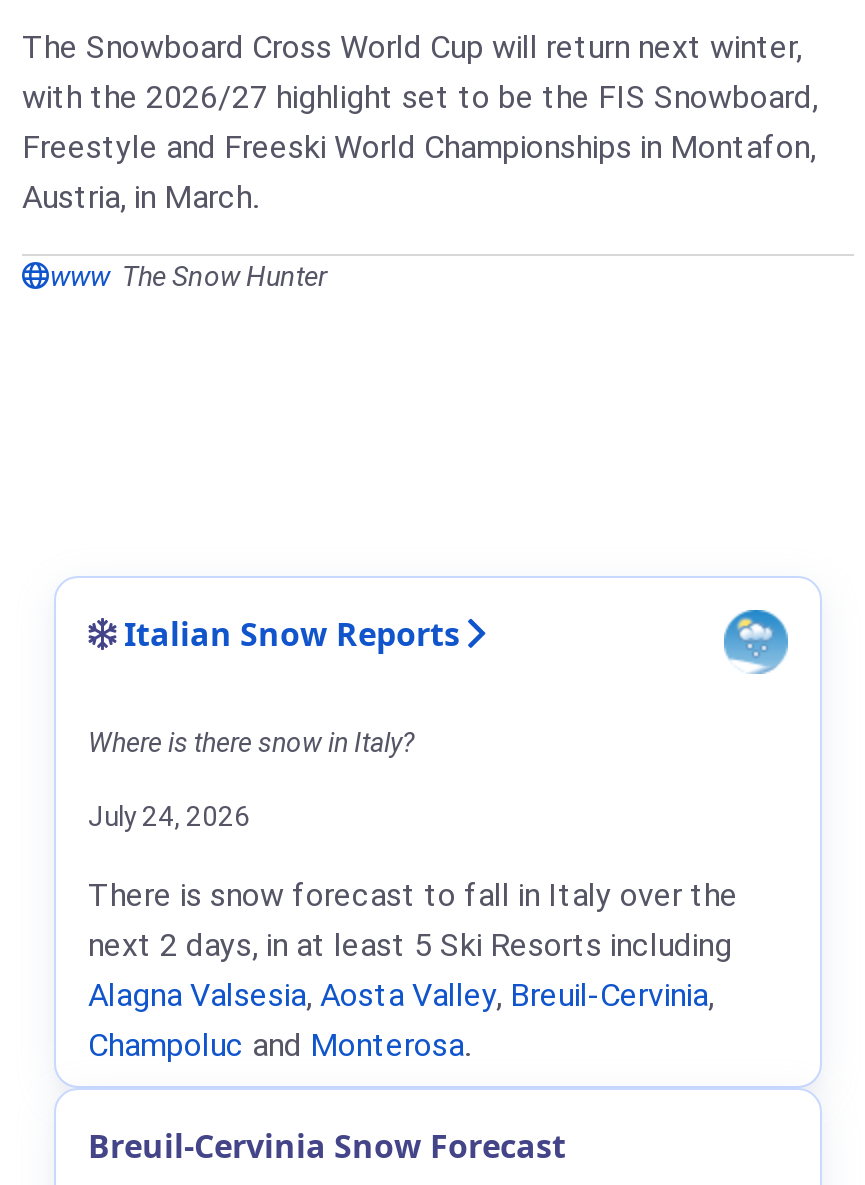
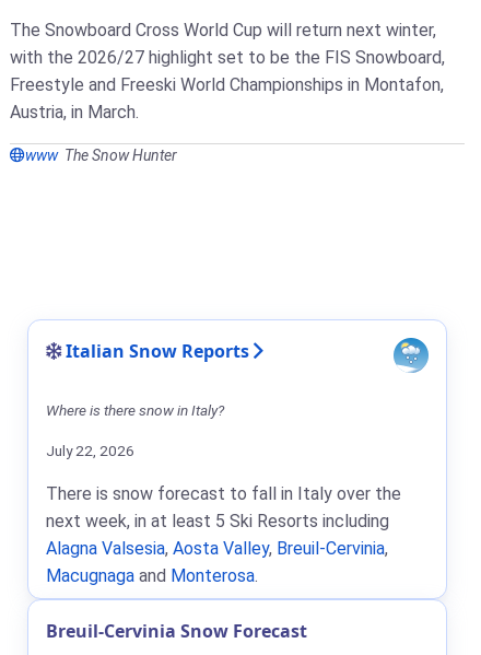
- July 24, 2026
+ July 22, 2026

- next 2 days, in at least 5 Ski Resorts including
+ next week, in at least 5 Ski Resorts including

- Champoluc and Monterosa.
+ Macugnaga and Monterosa.
